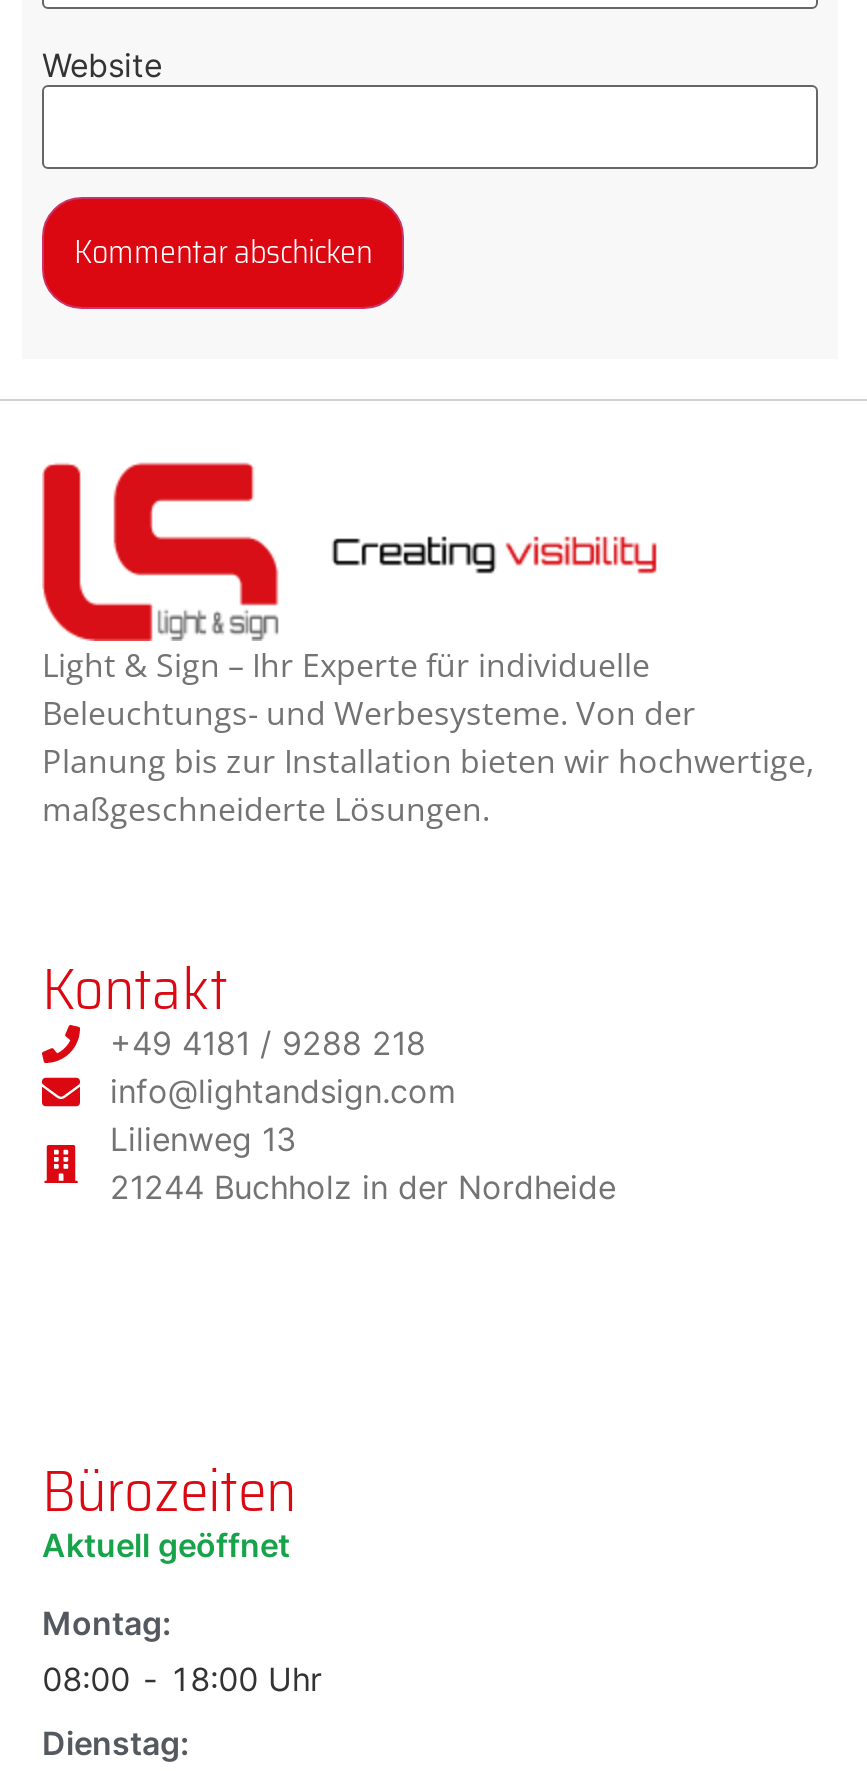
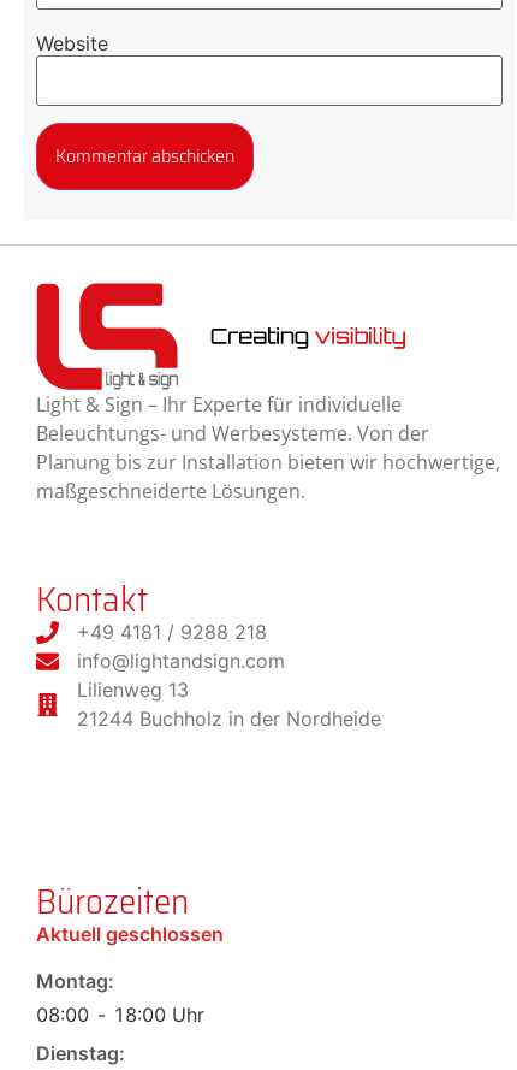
- Aktuell geöffnet
+ Aktuell geschlossen
